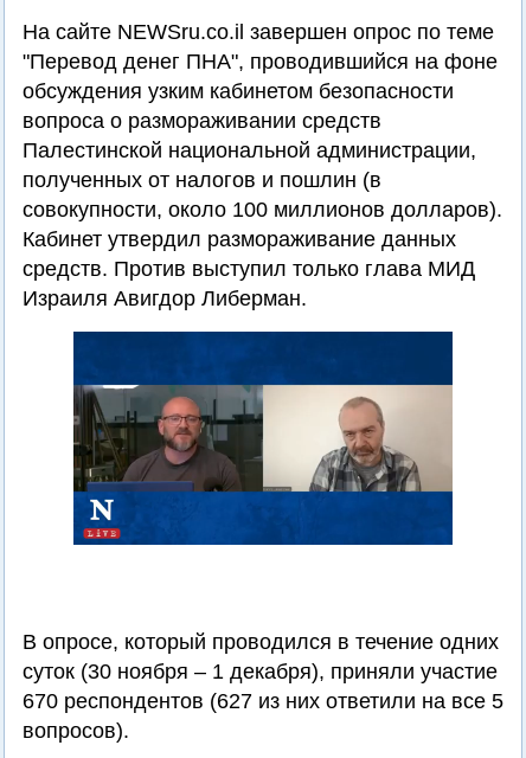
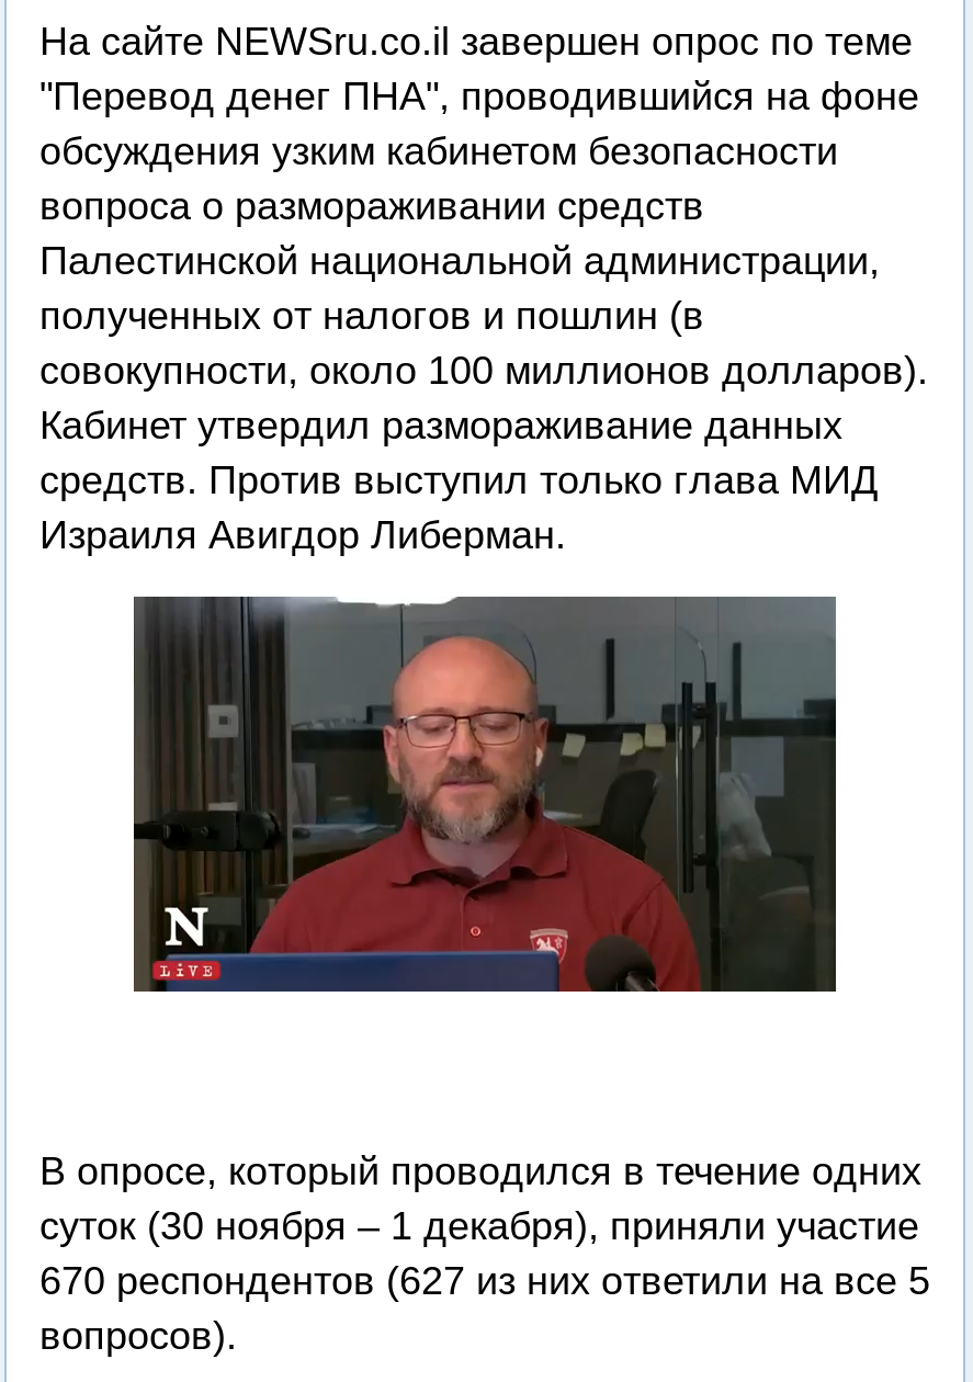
- [image]
+ [image]
